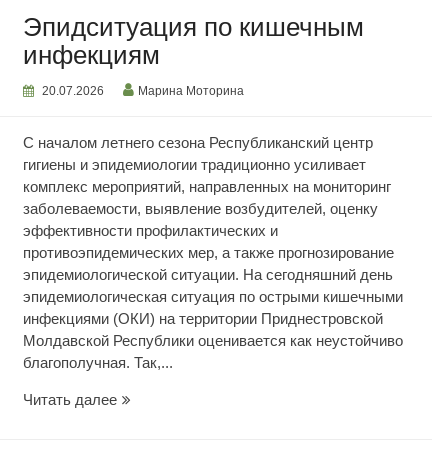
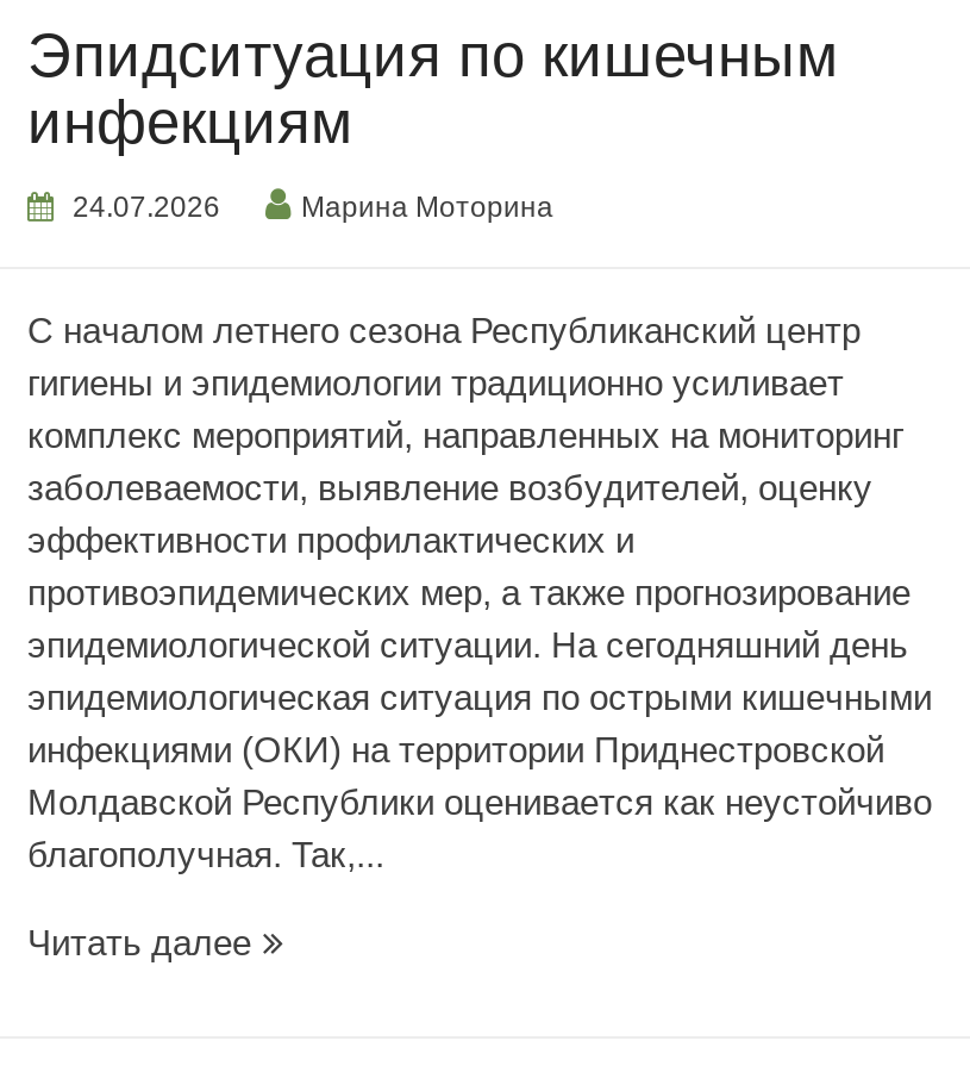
- 20.07.2026
+ 24.07.2026
